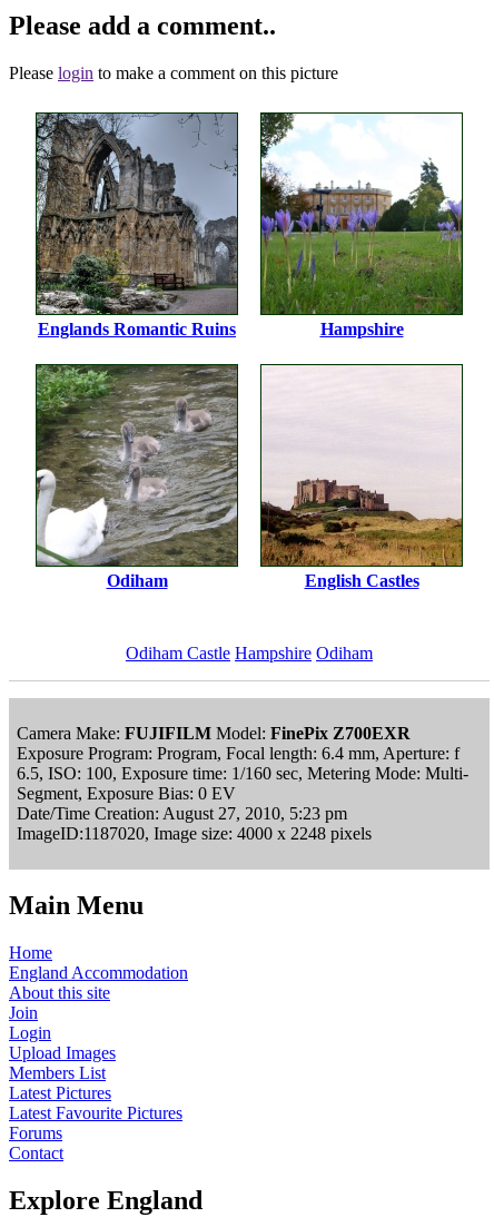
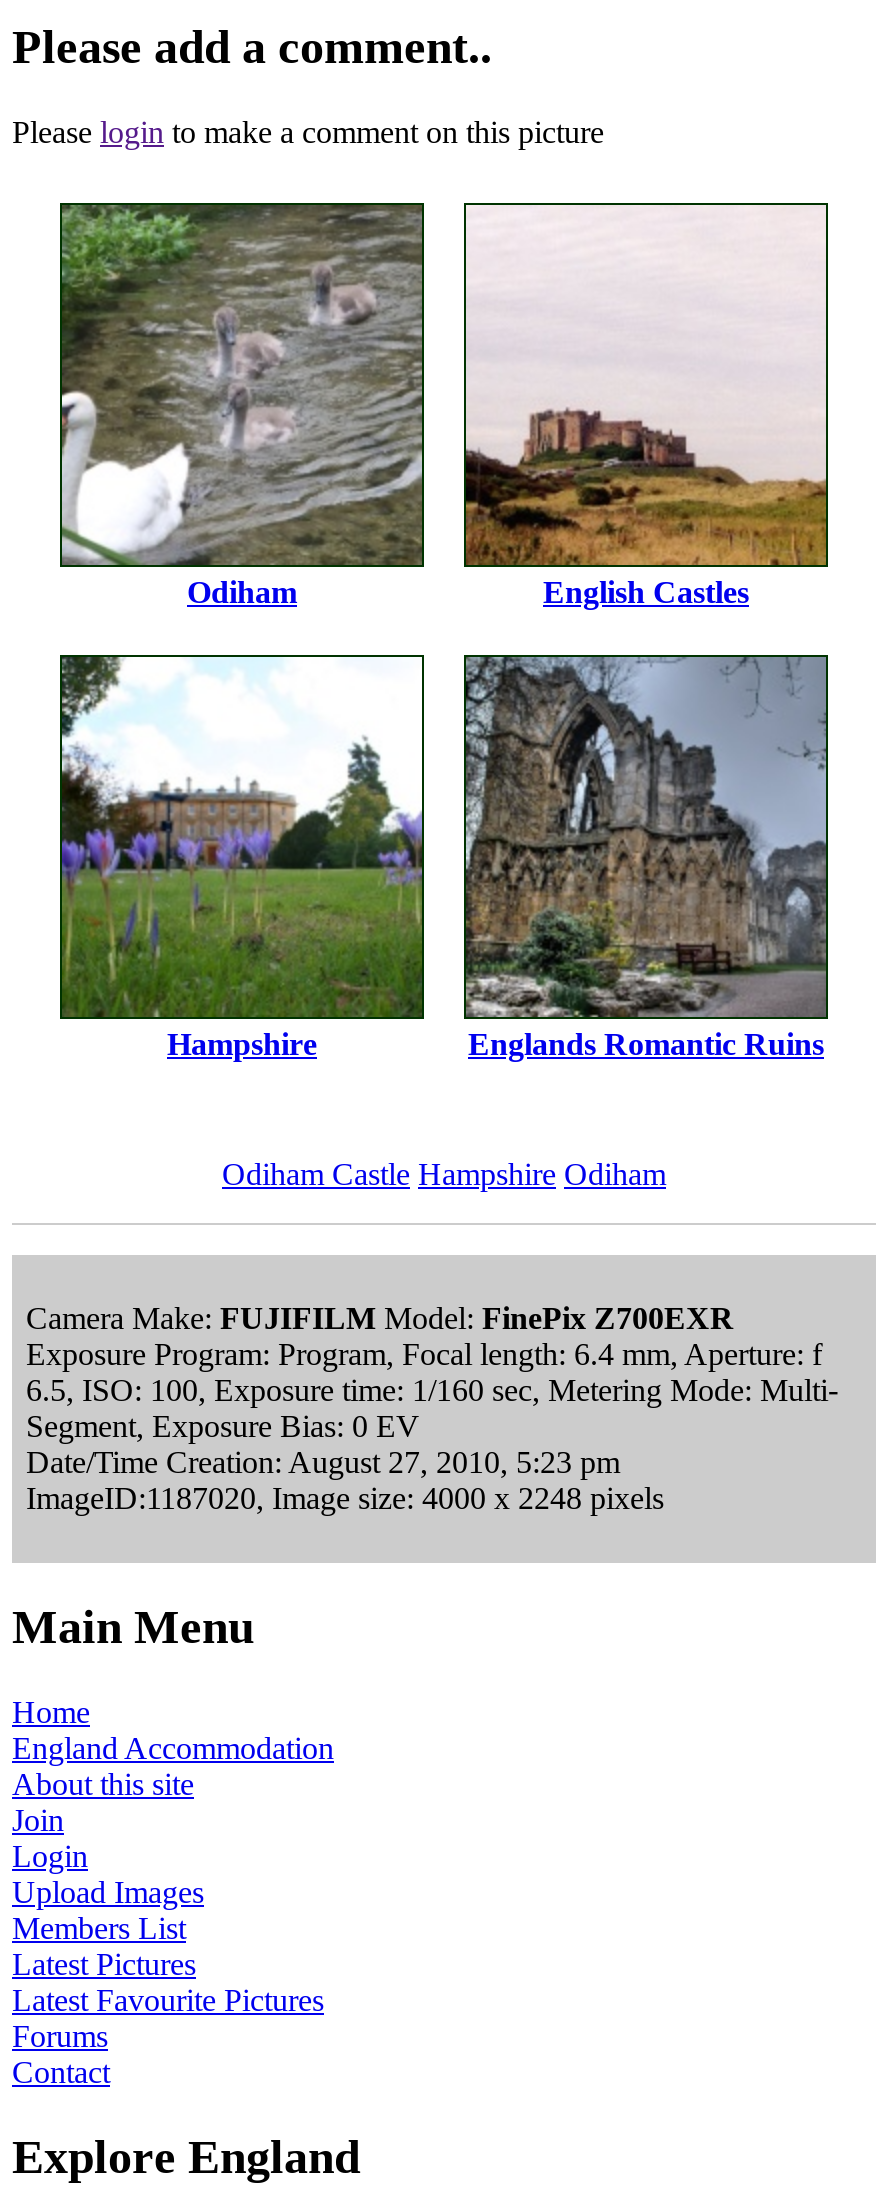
moved down: [image] | Englands Romantic Ruins | Hampshire

moved up: [image] | Odiham | English Castles
